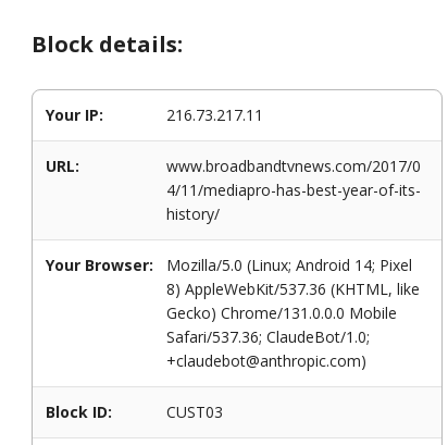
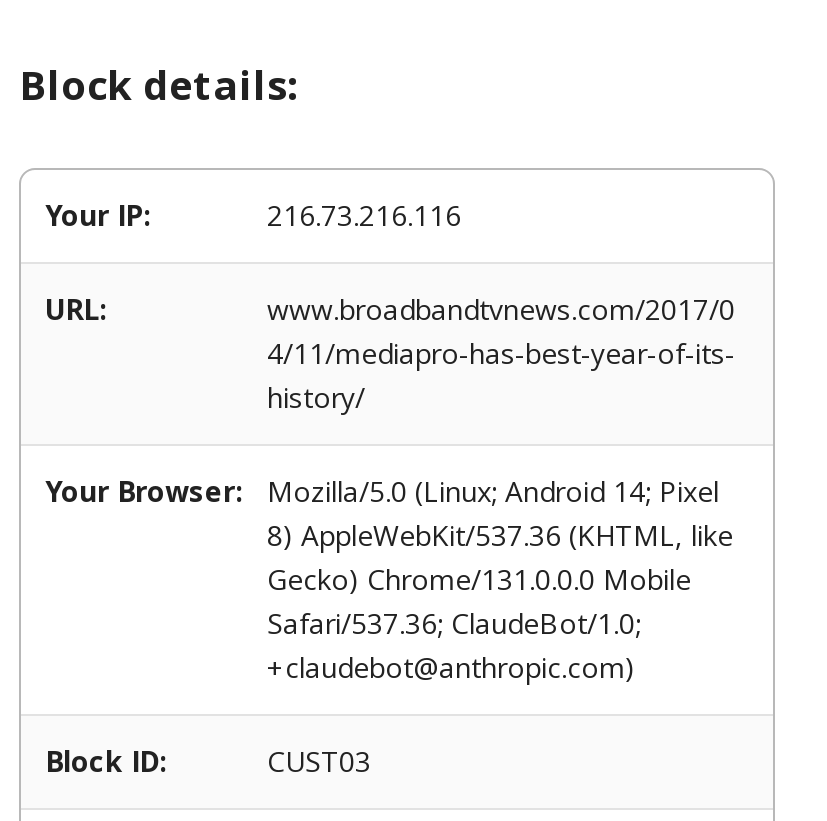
- 216.73.217.11
+ 216.73.216.116
